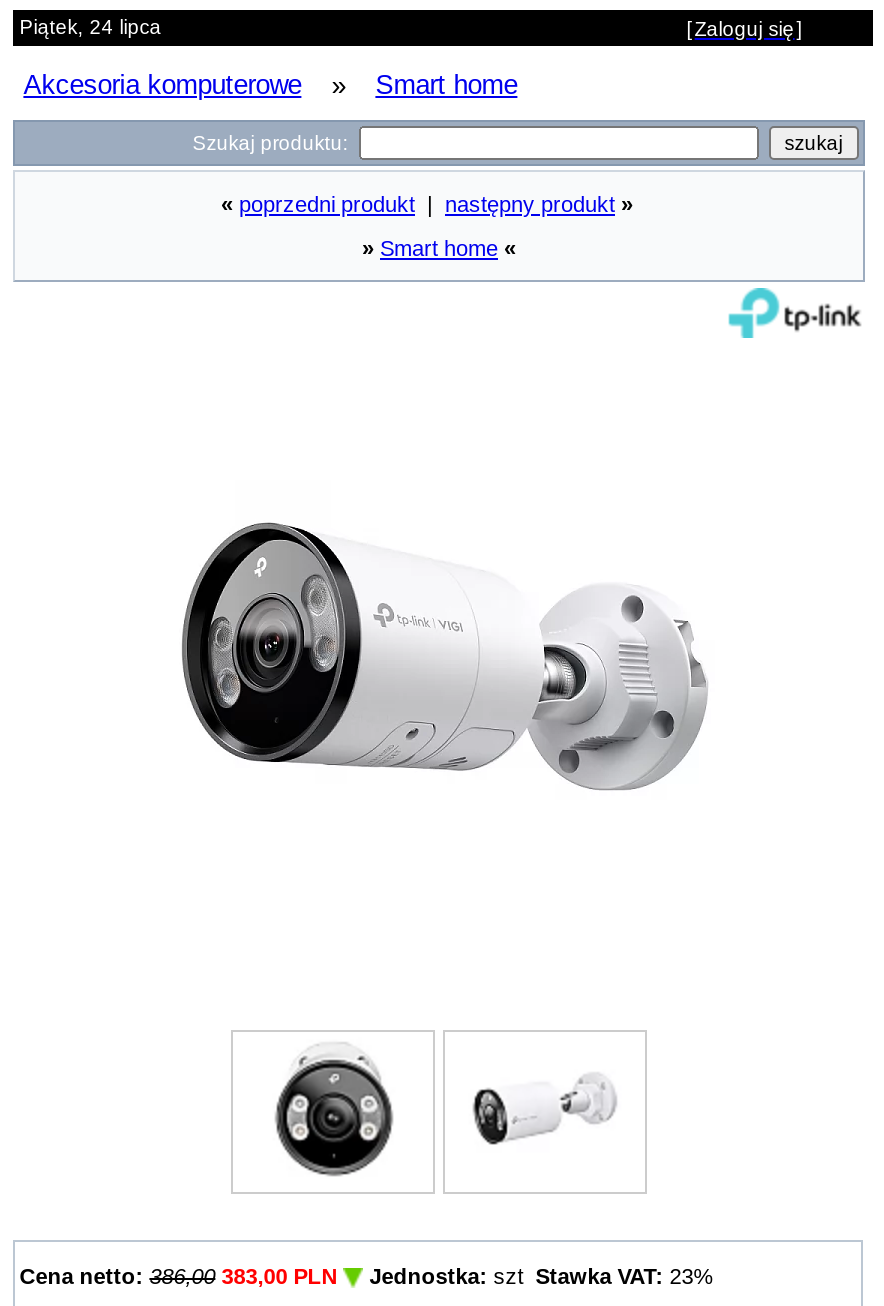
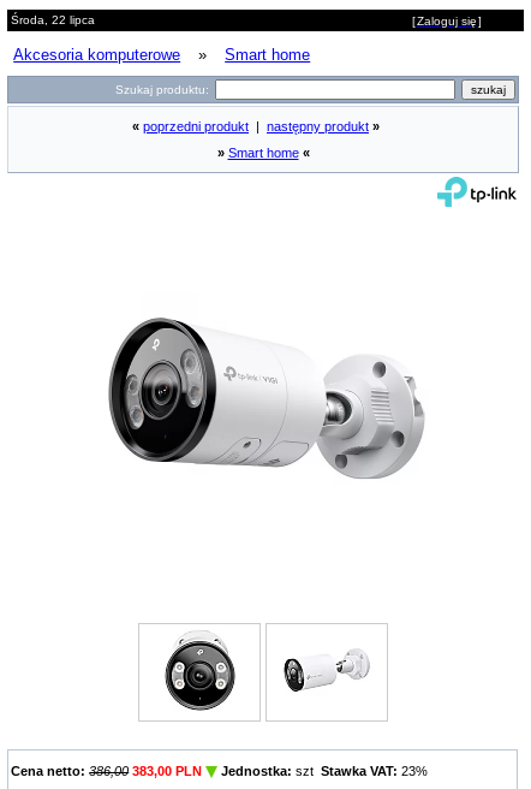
- Piątek, 24 lipca
+ Środa, 22 lipca
